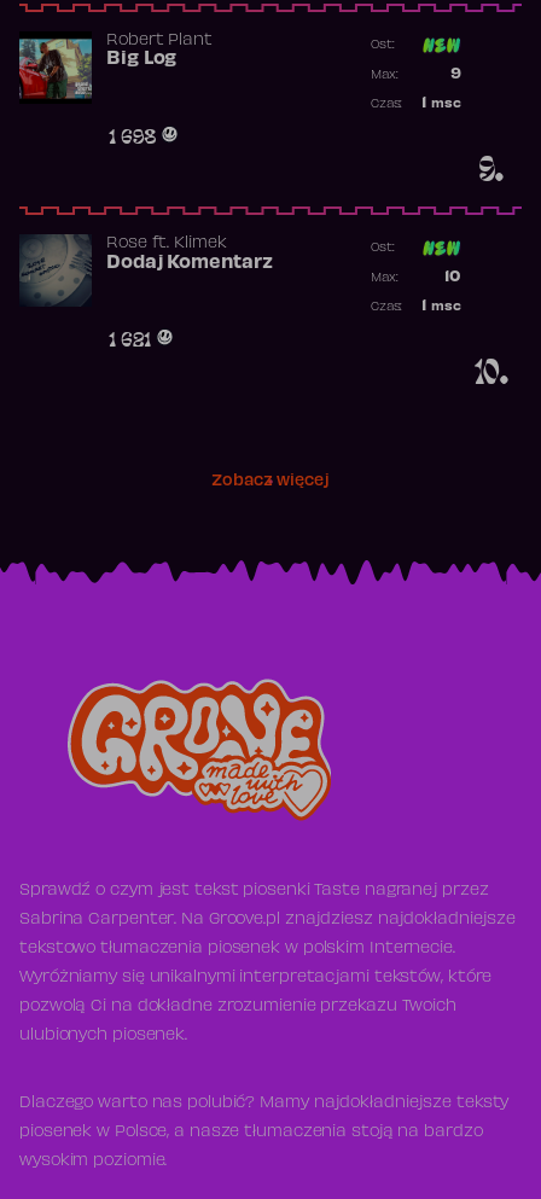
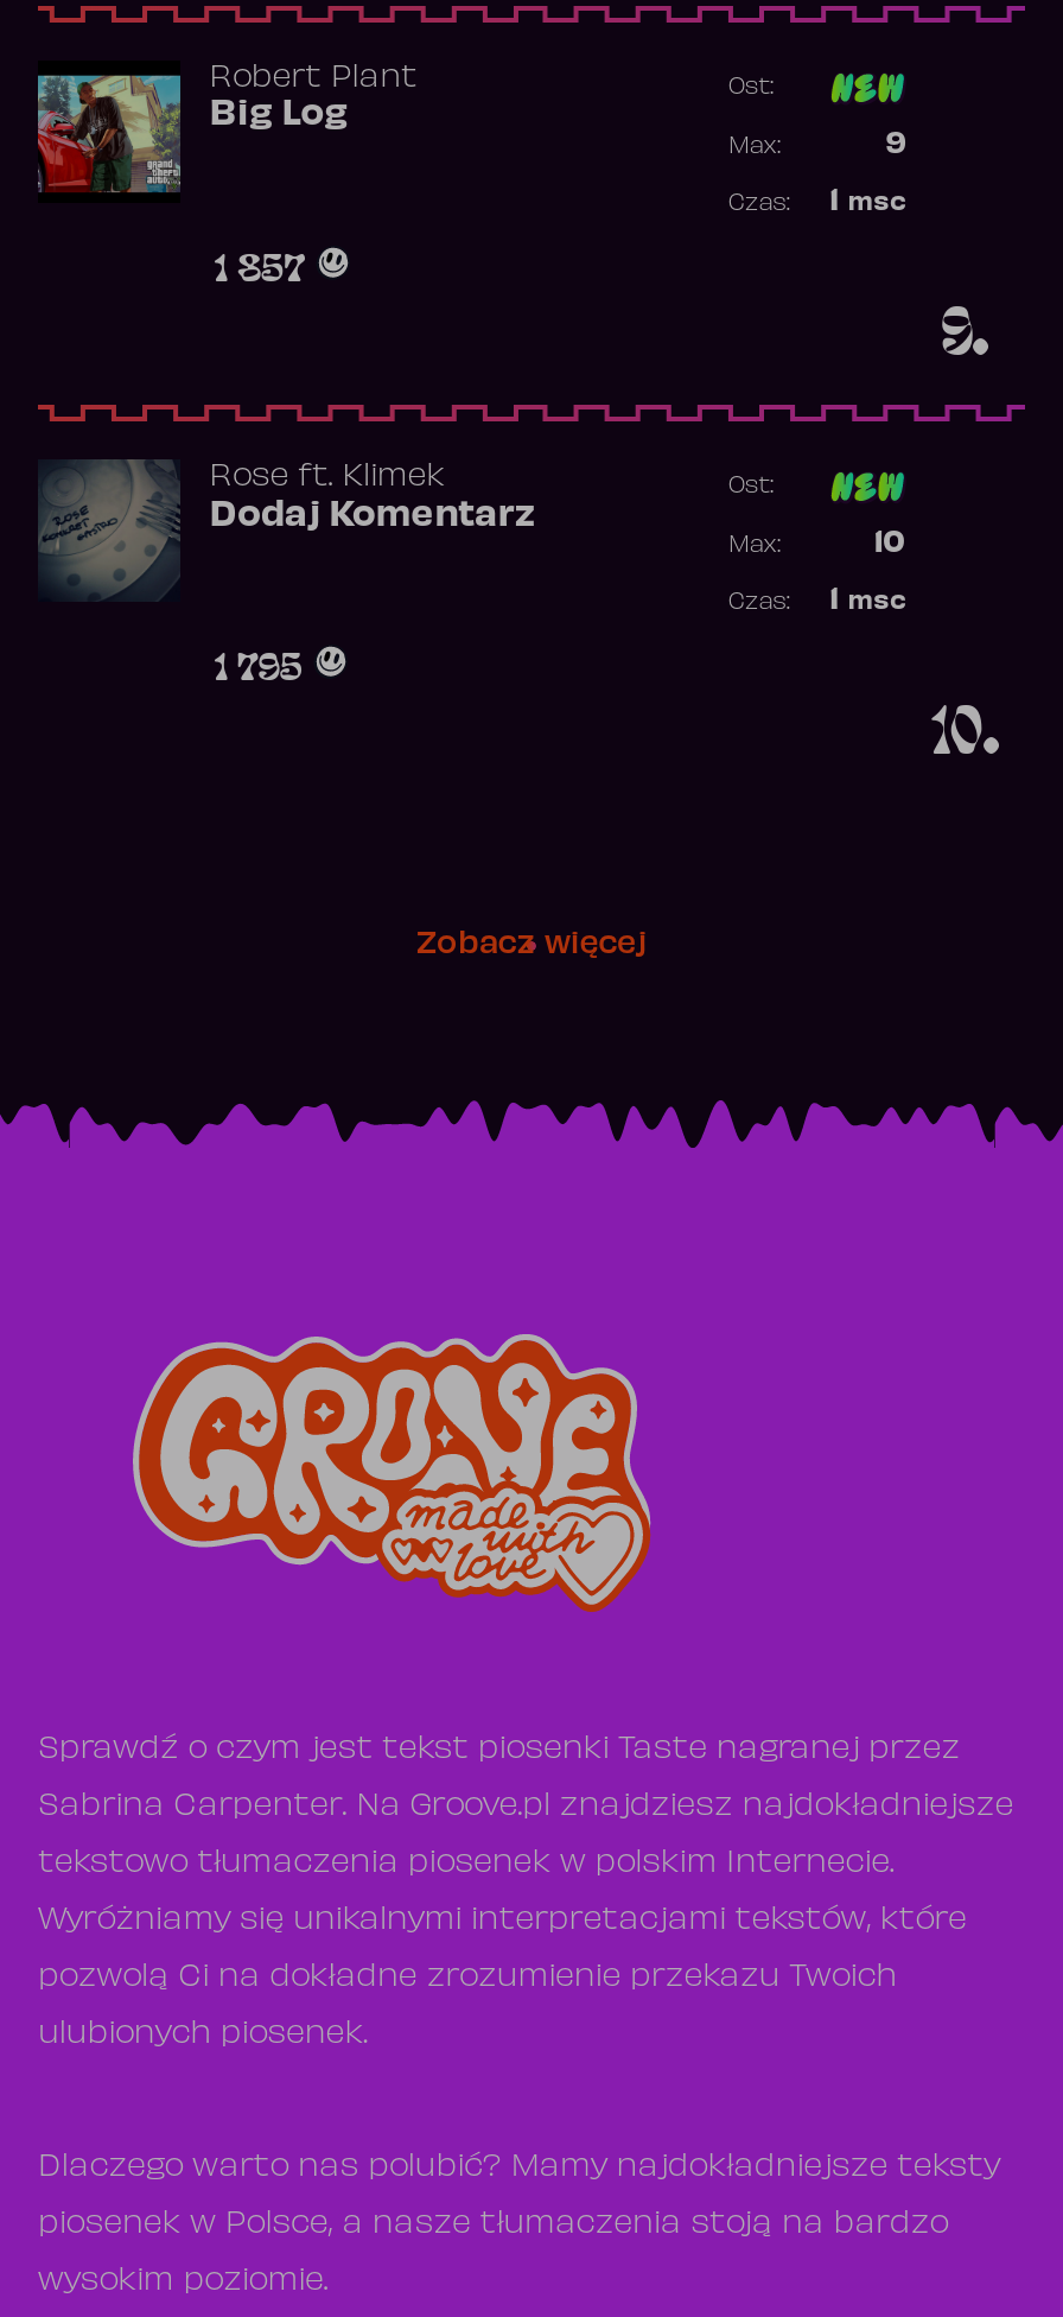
- 1 698
+ 1 857

- 1 621
+ 1 795
